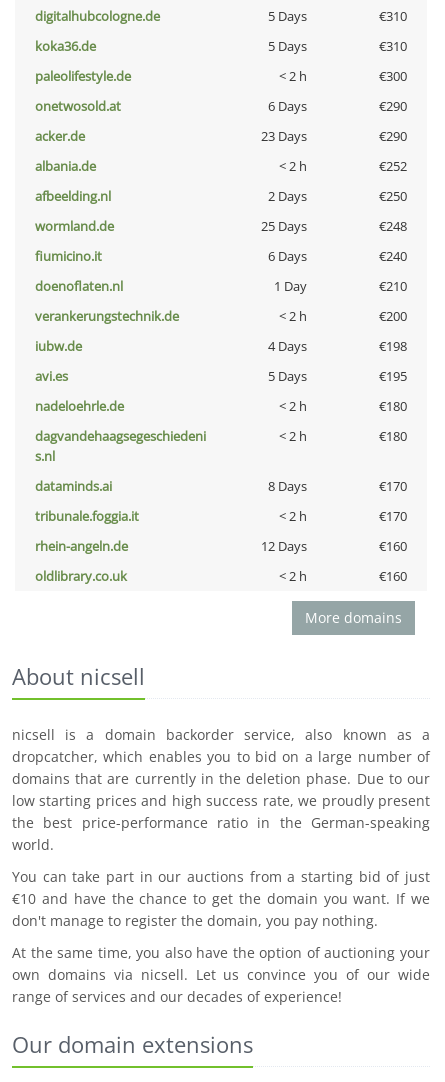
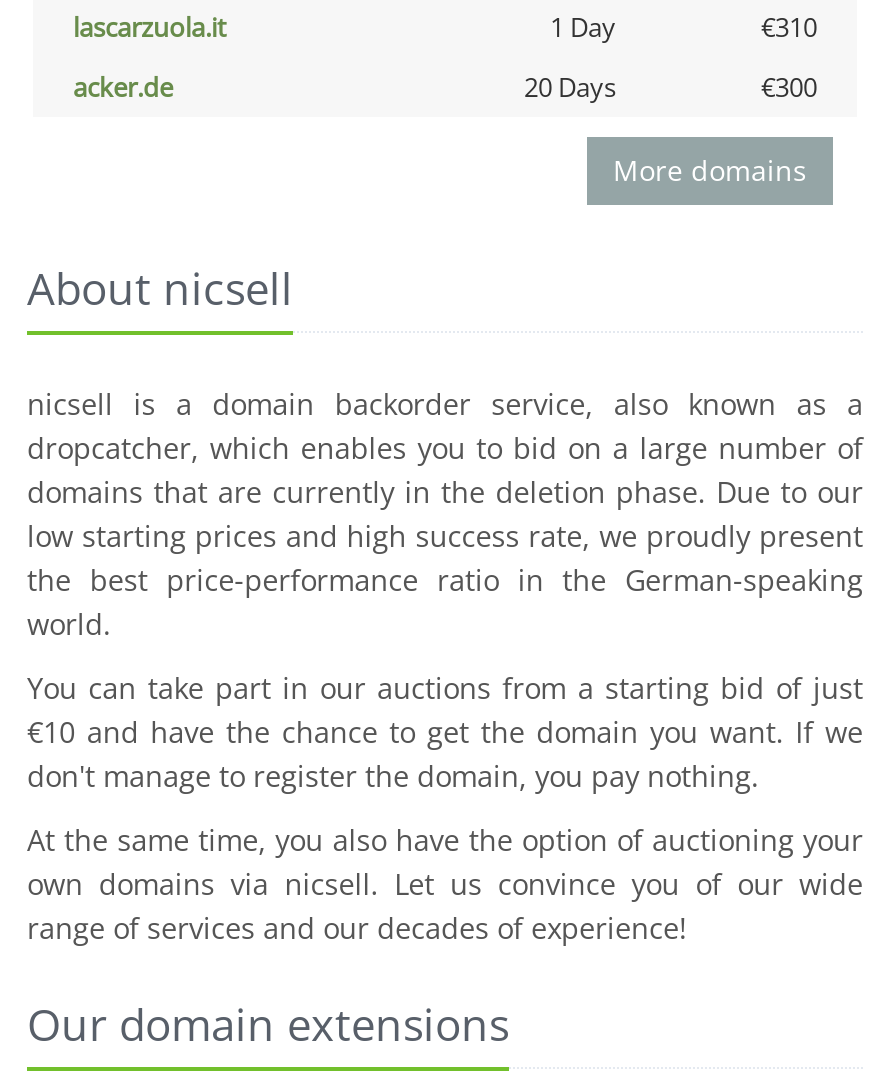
- digitalhubcologne.de
- 5 Days
+ lascarzuola.it
+ 1 Day

- koka36.de
- 5 Days
- €310
- paleolifestyle.de
- < 2 h
+ acker.de
+ 20 Days

- onetwosold.at
- 6 Days
- €290
- acker.de
- 23 Days
- €290
- albania.de
- < 2 h
- €252
- afbeelding.nl
- 2 Days
- €250
- wormland.de
- 25 Days
- €248
- fiumicino.it
- 6 Days
- €240
- doenoflaten.nl
- 1 Day
- €210
- verankerungstechnik.de
- < 2 h
- €200
- iubw.de
- 4 Days
- €198
- avi.es
- 5 Days
- €195
- nadeloehrle.de
- < 2 h
- €180
- dagvandehaagsegeschiedeni
- s.nl

- < 2 h
- €180
- dataminds.ai
- 8 Days
- €170
- tribunale.foggia.it
- < 2 h
- €170
- rhein-angeln.de
- 12 Days
- €160
- oldlibrary.co.uk
- < 2 h
- €160
